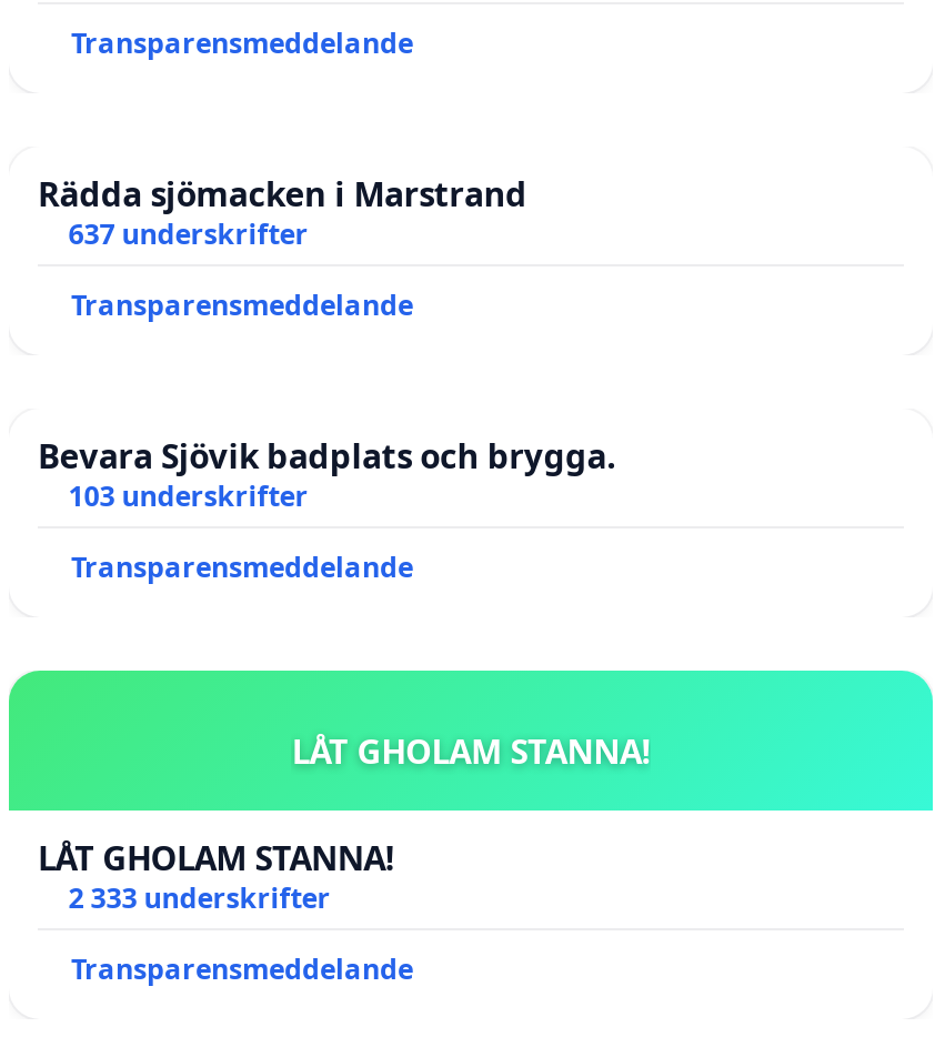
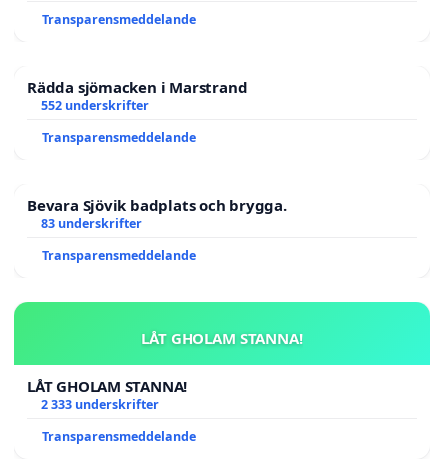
- 637 underskrifter
+ 552 underskrifter

- 103 underskrifter
+ 83 underskrifter
